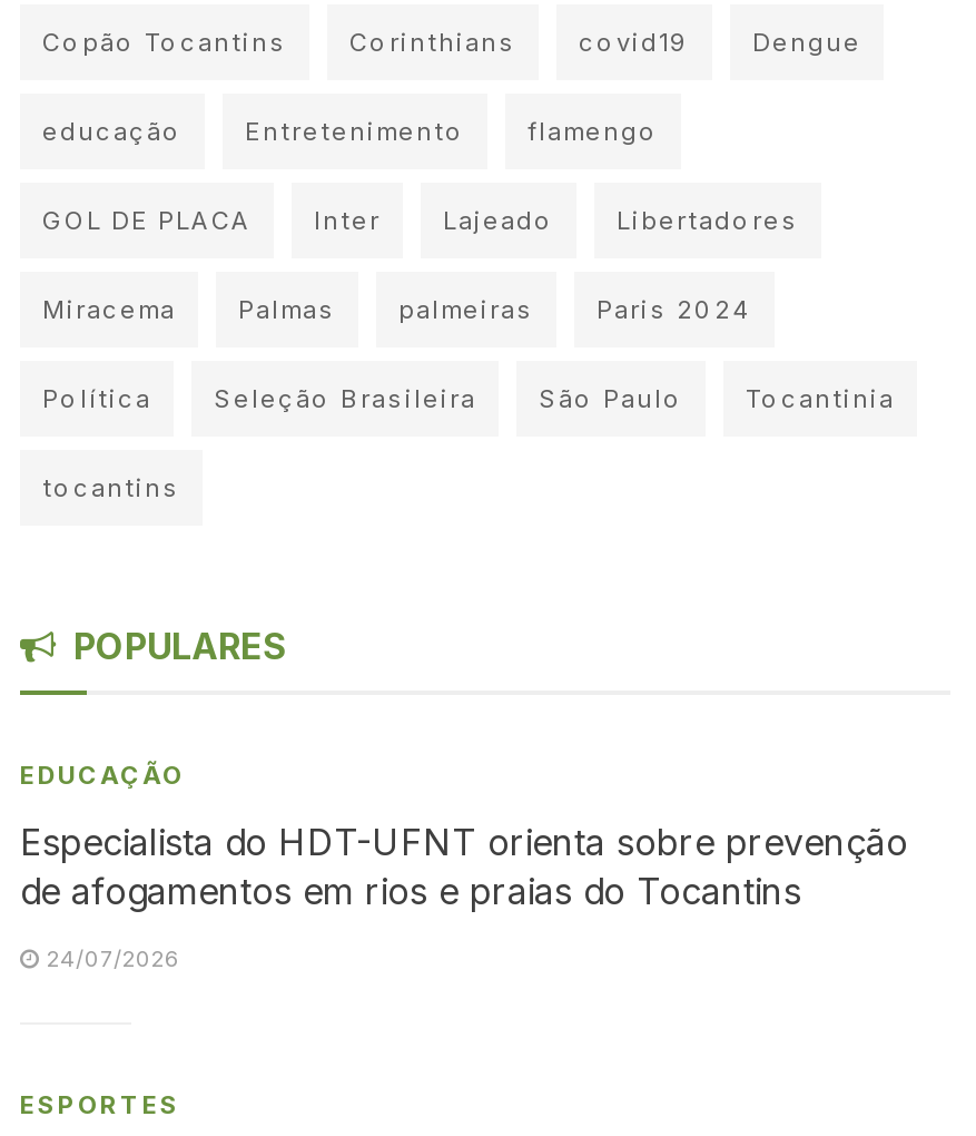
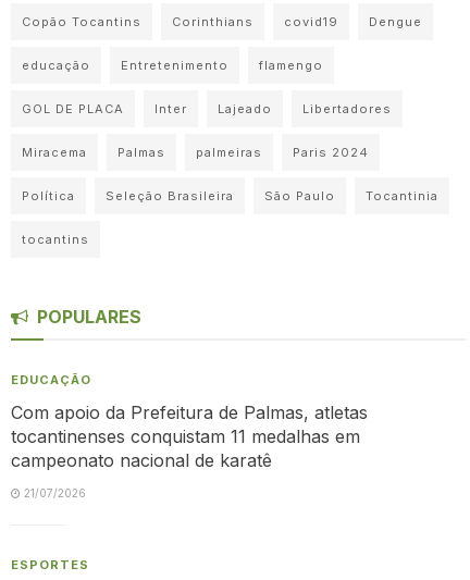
- Especialista do HDT-UFNT orienta sobre prevenção
- de afogamentos em rios e praias do Tocantins
+ Com apoio da Prefeitura de Palmas, atletas
+ tocantinenses conquistam 11 medalhas em
+ campeonato nacional de karatê

- 24/07/2026
+ 21/07/2026
